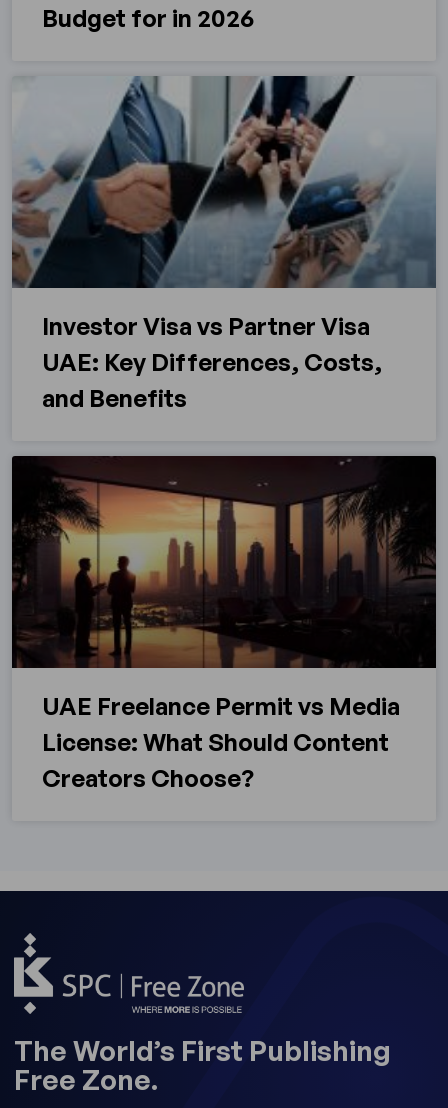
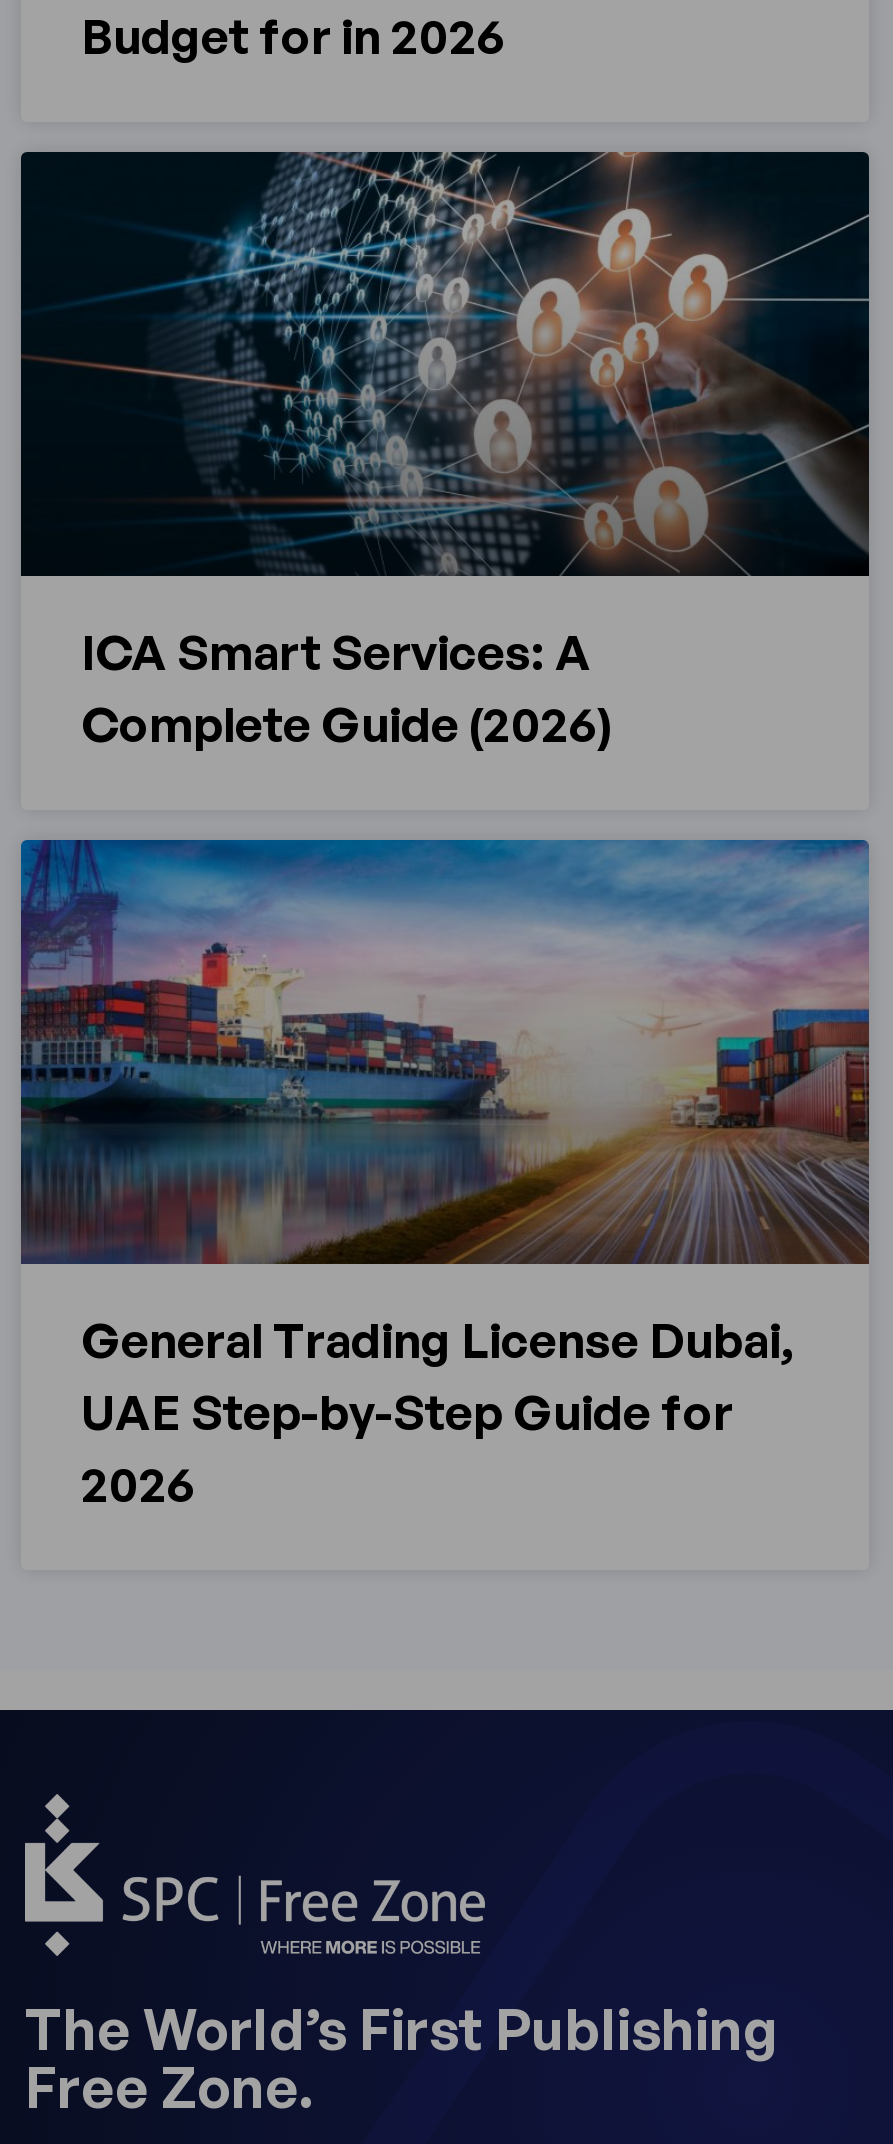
- [image]
- Investor Visa vs Partner Visa
- UAE: Key Differences, Costs,
- and Benefits
+ [image]
+ ICA Smart Services: A
+ Complete Guide (2026)

- [image]
- UAE Freelance Permit vs Media
- License: What Should Content
- Creators Choose?
+ [image]
+ General Trading License Dubai,
+ UAE Step-by-Step Guide for
+ 2026
